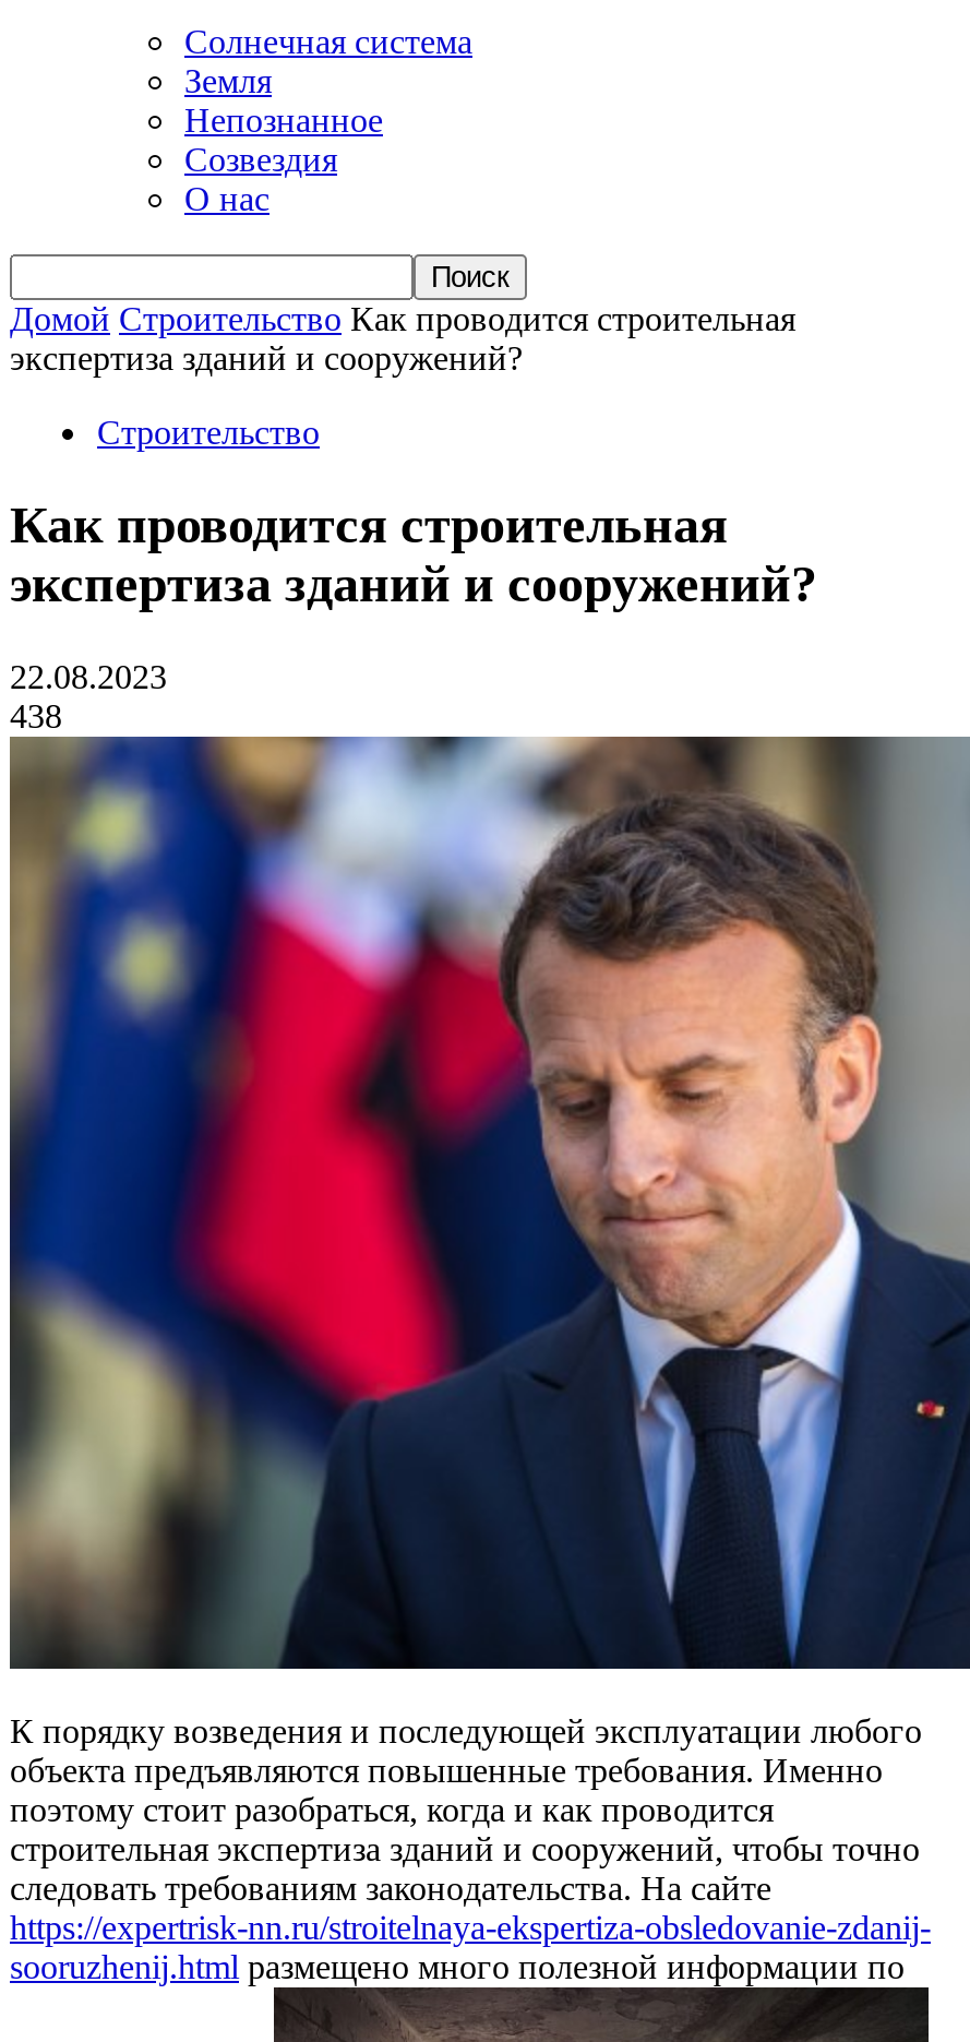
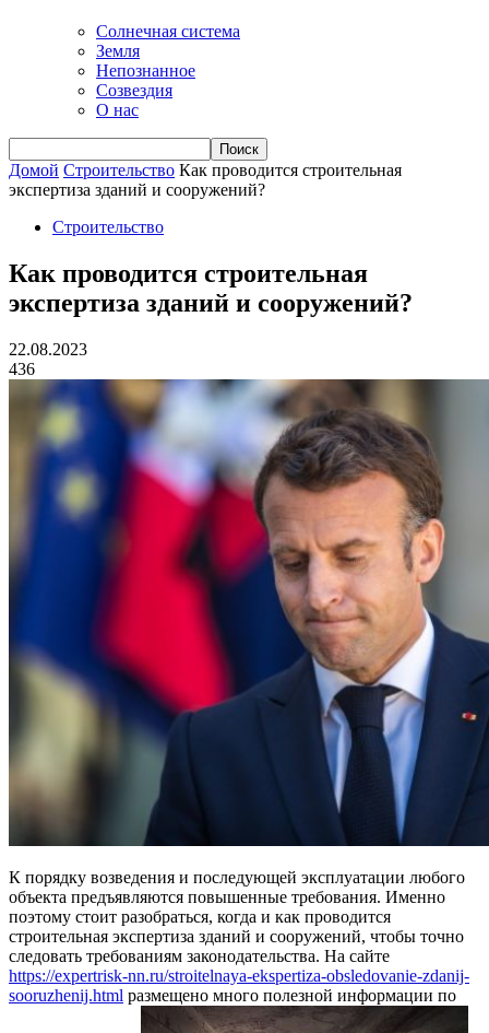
- 438
+ 436
